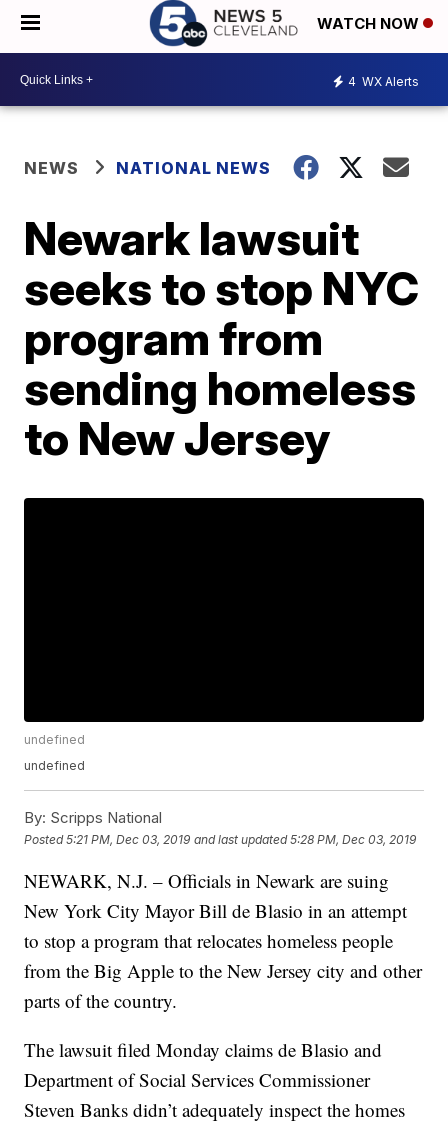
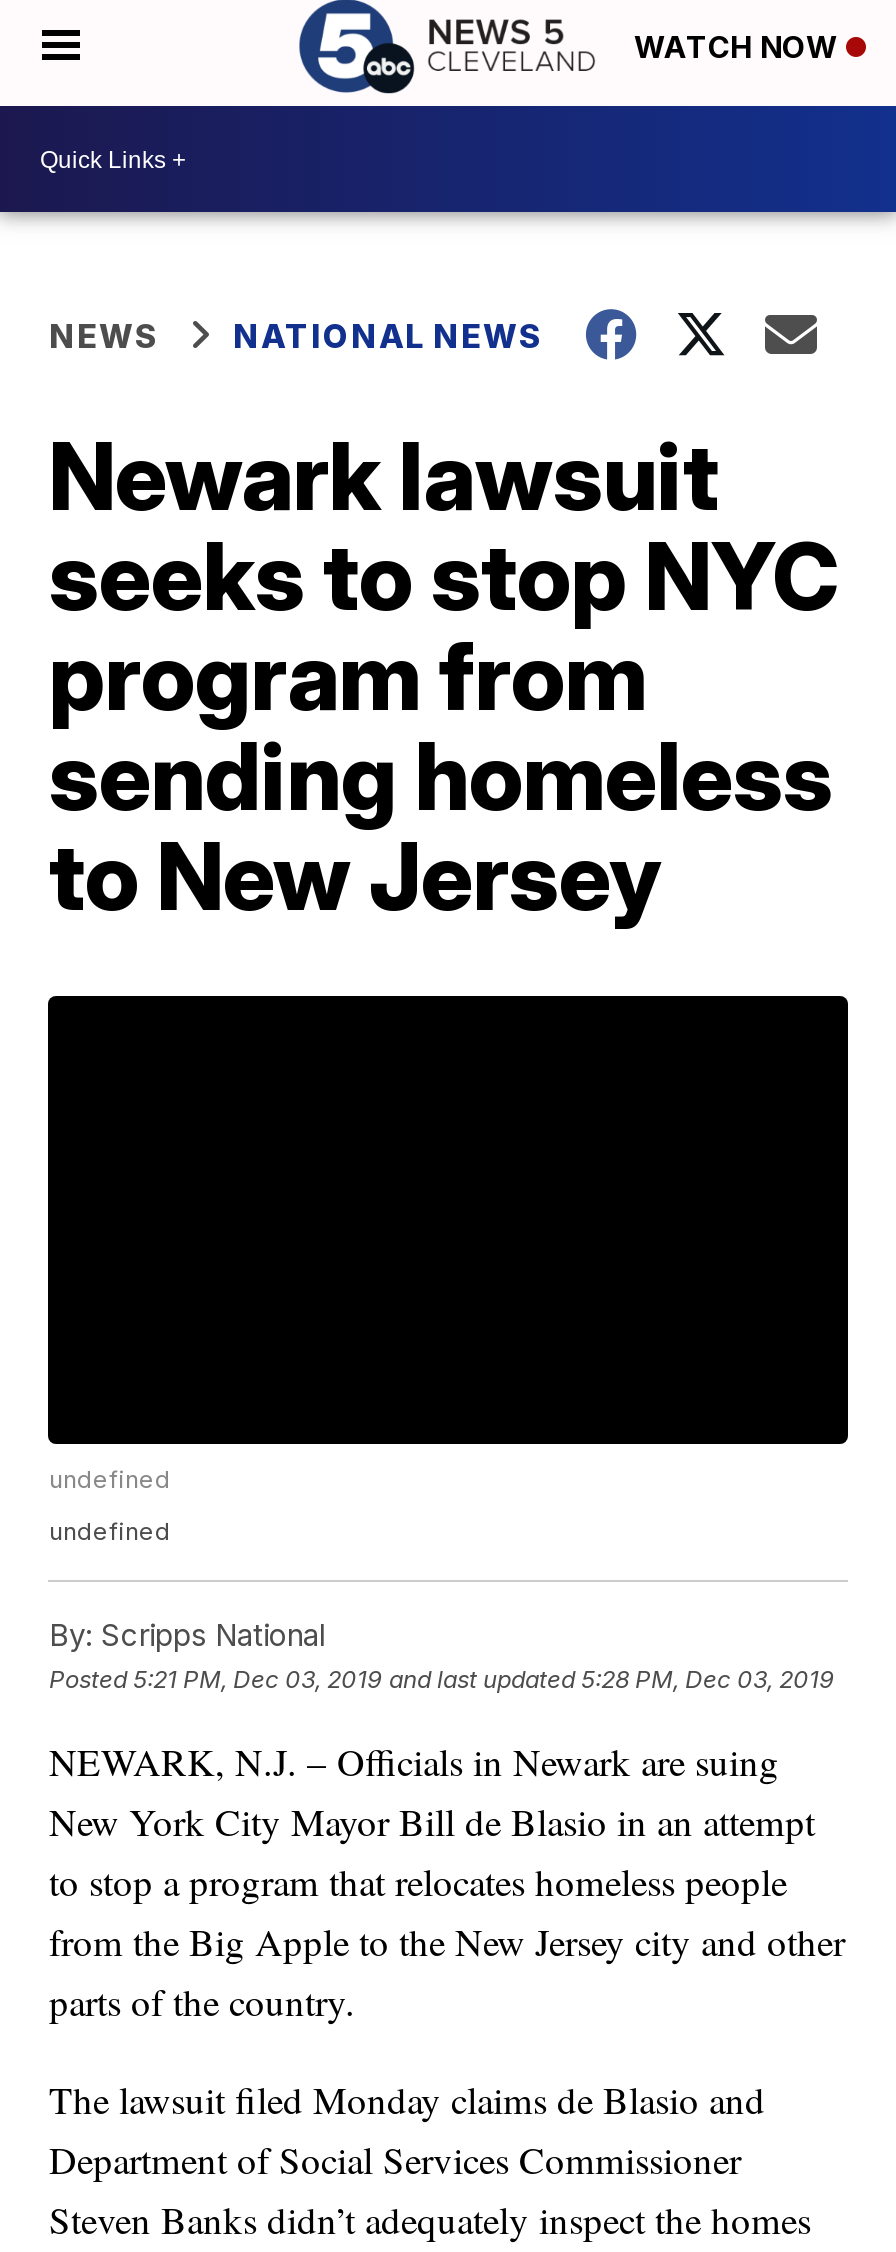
- 4 WX Alerts
